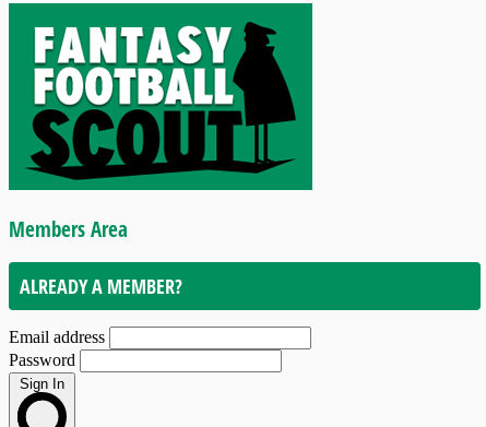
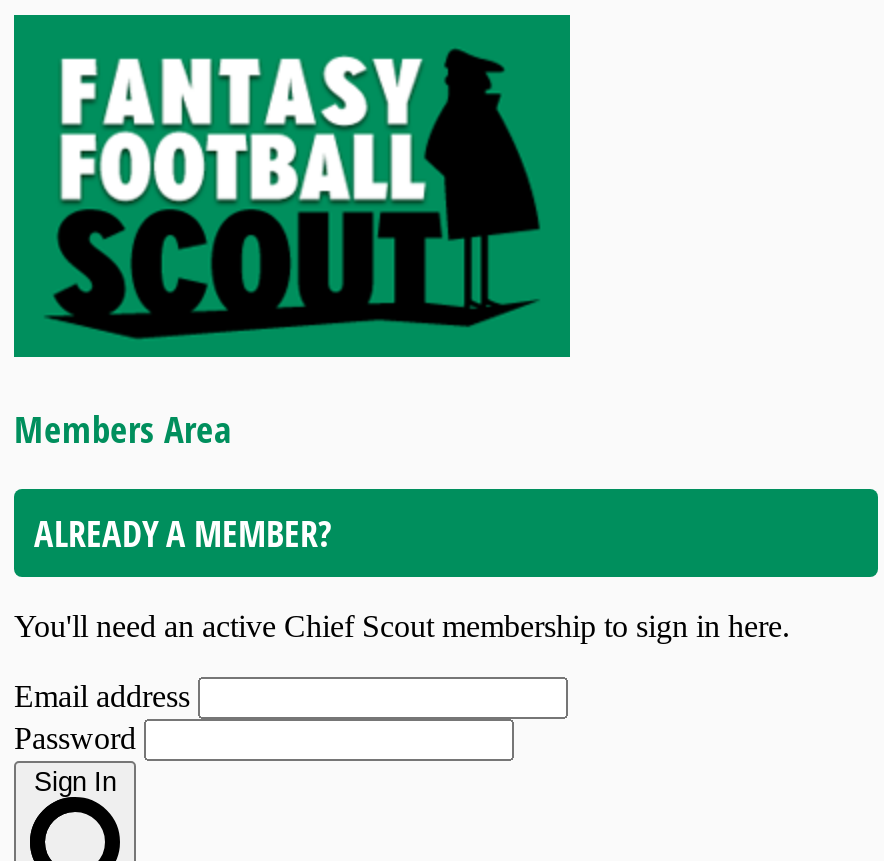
+ You'll need an active Chief Scout membership to sign in here.
